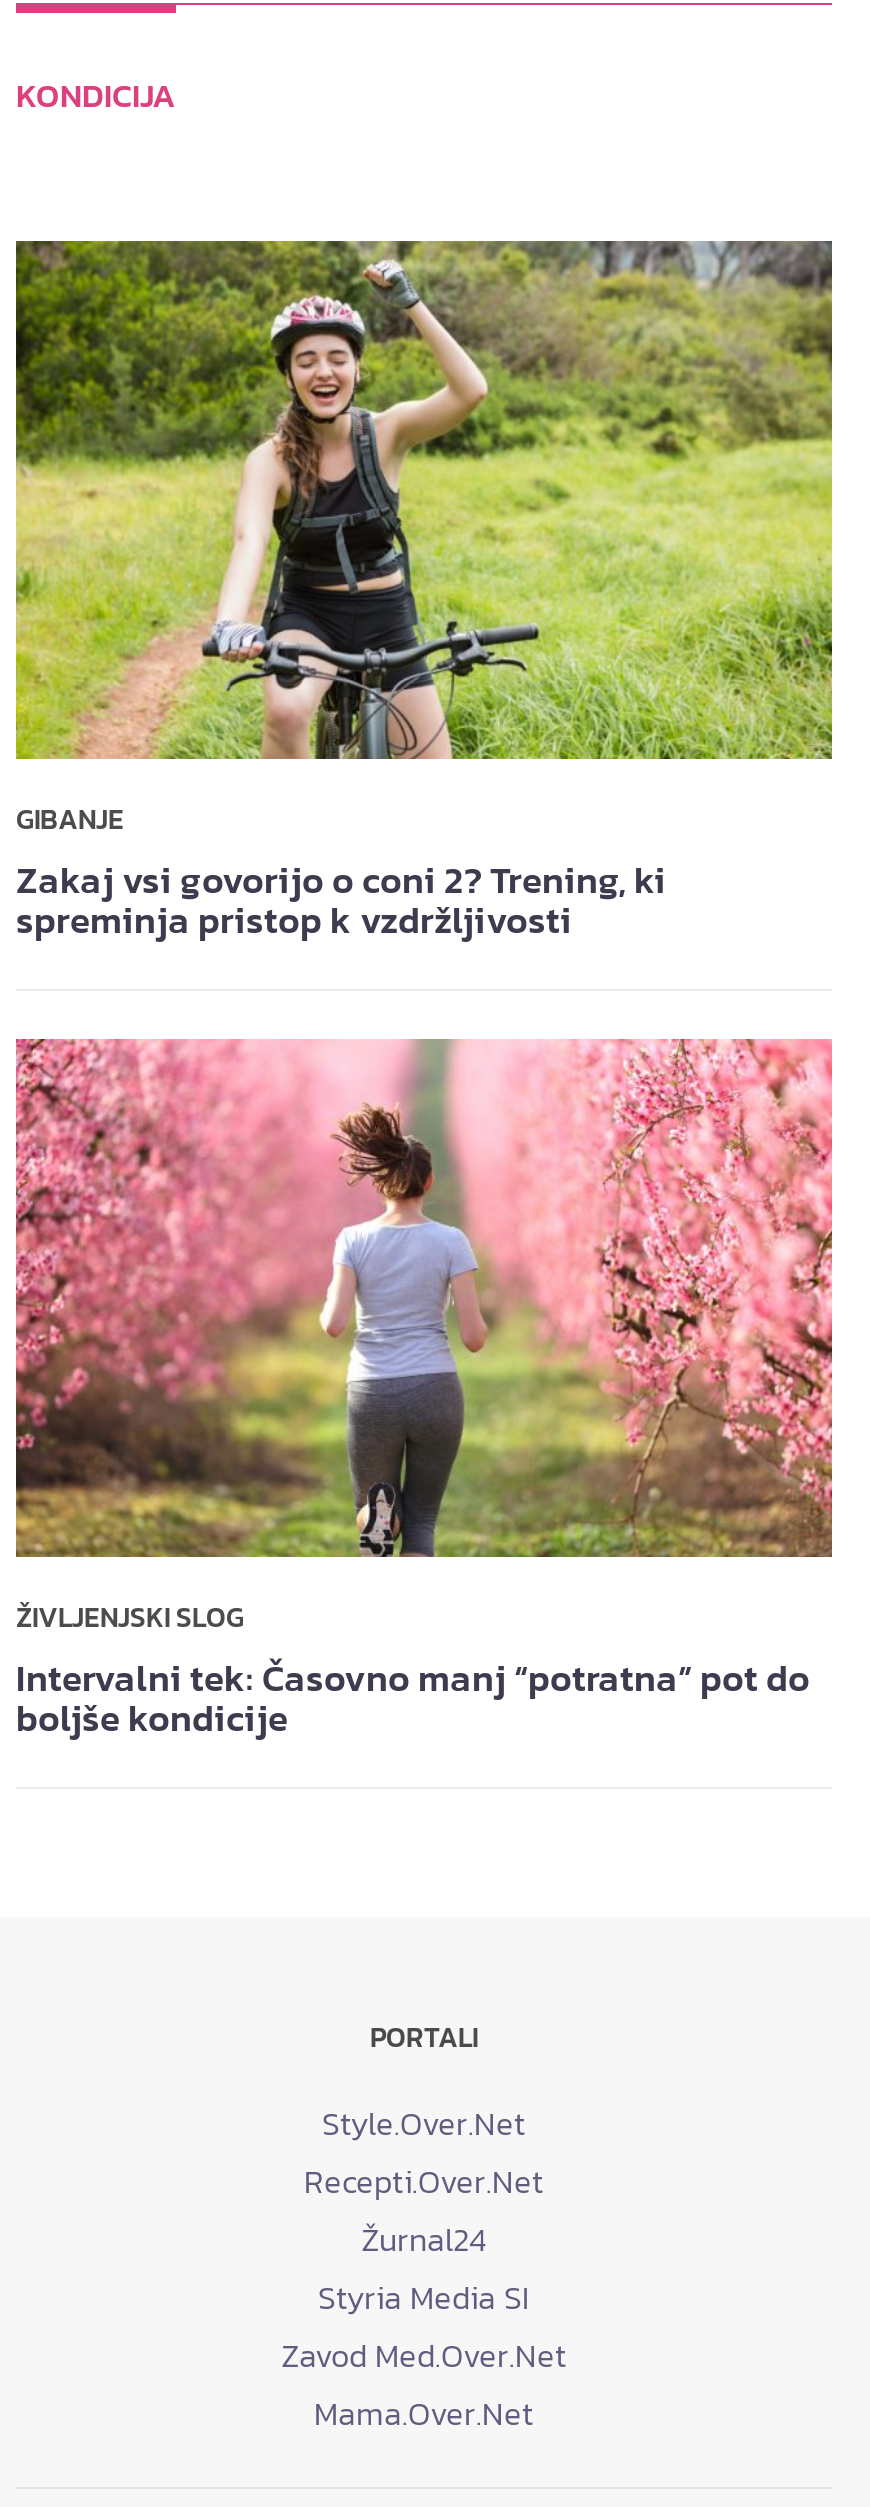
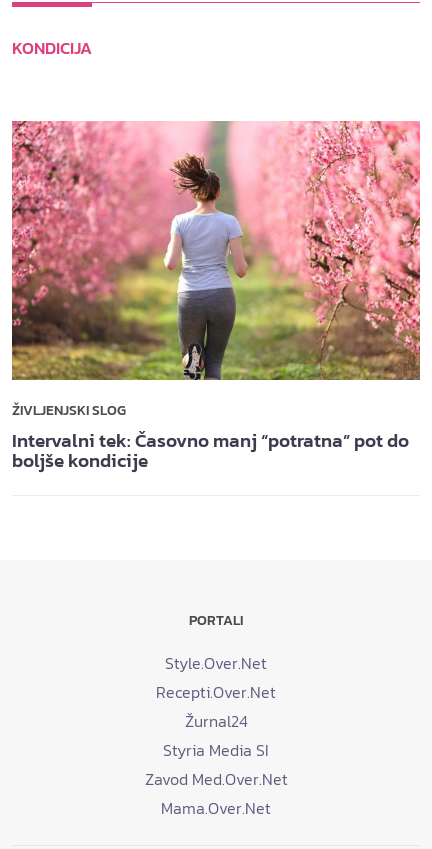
- [image]
- GIBANJE
- Zakaj vsi govorijo o coni 2? Trening, ki
- spreminja pristop k vzdržljivosti
